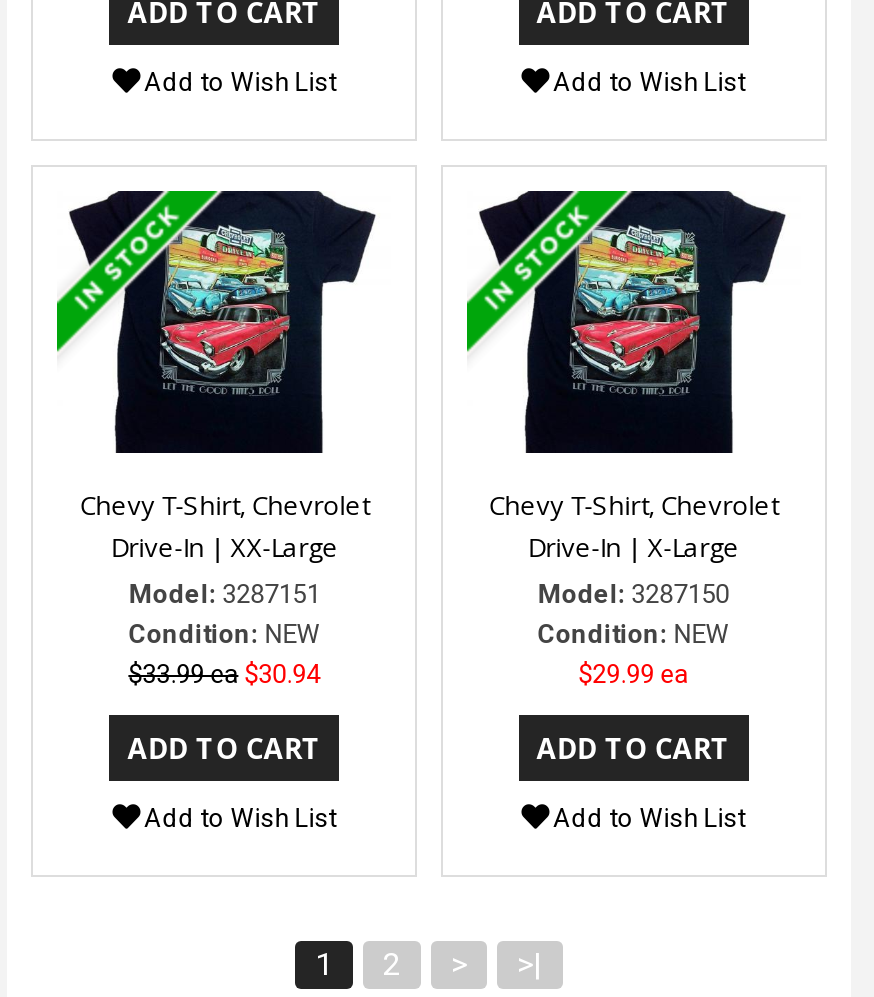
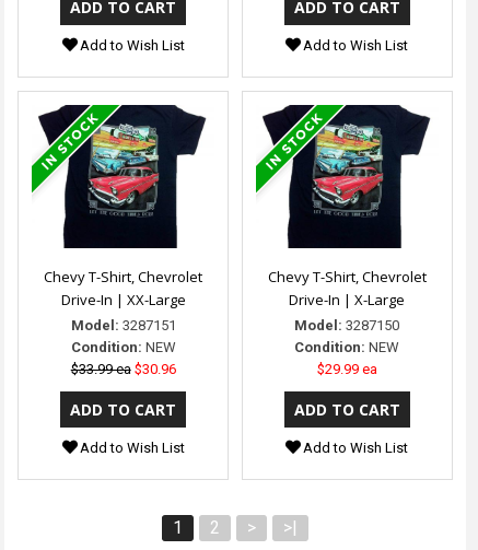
- $33.99 ea $30.94
+ $33.99 ea $30.96
